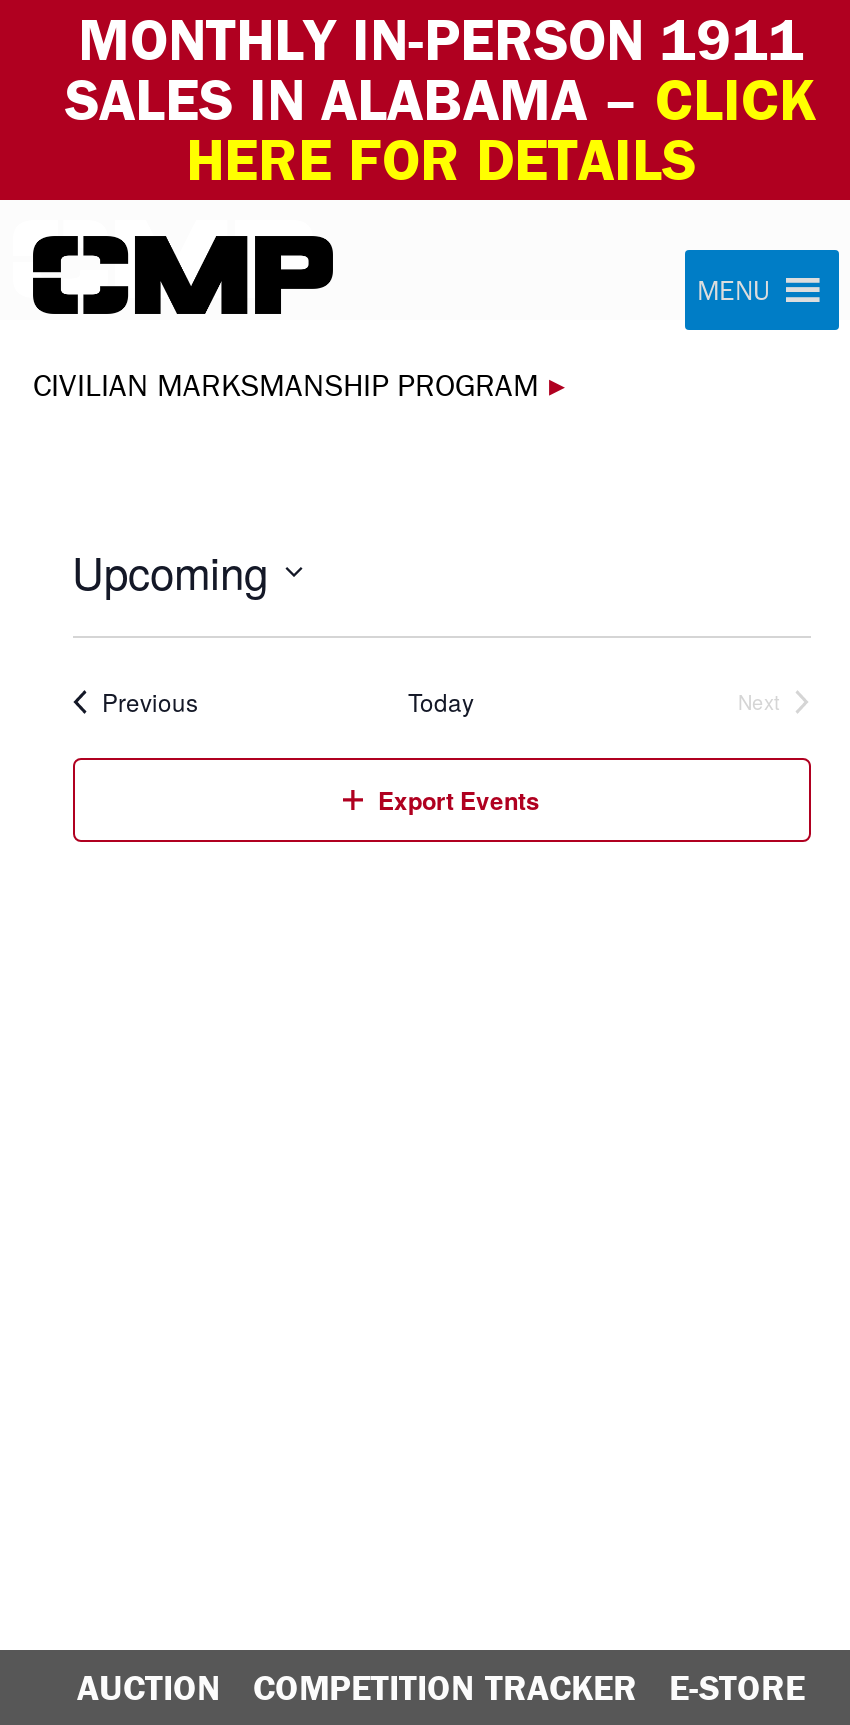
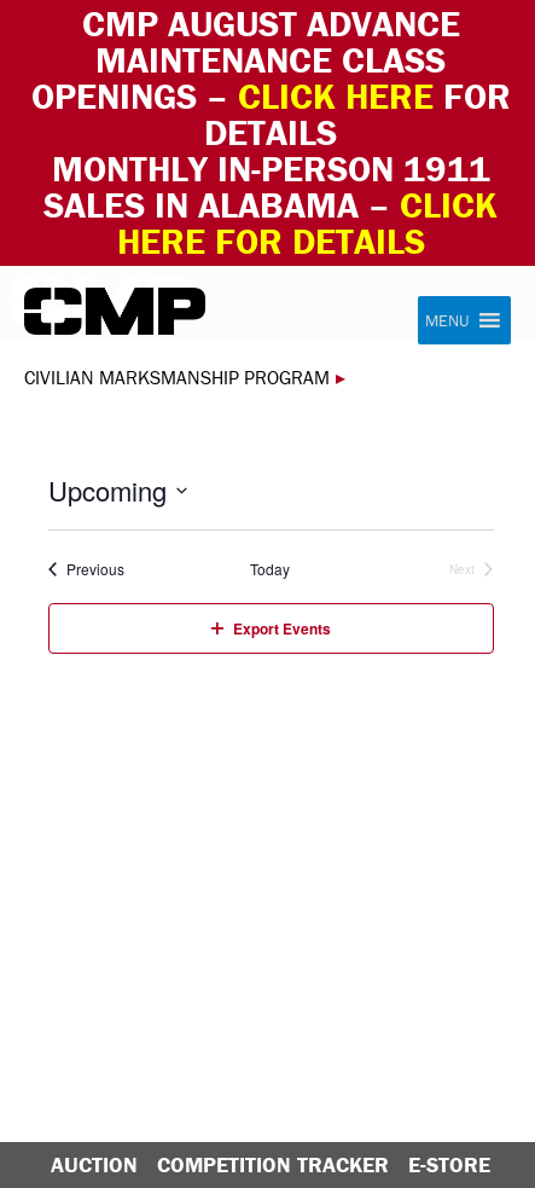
+ CMP AUGUST ADVANCE
+ MAINTENANCE CLASS
+ OPENINGS – CLICK HERE FOR
+ DETAILS
